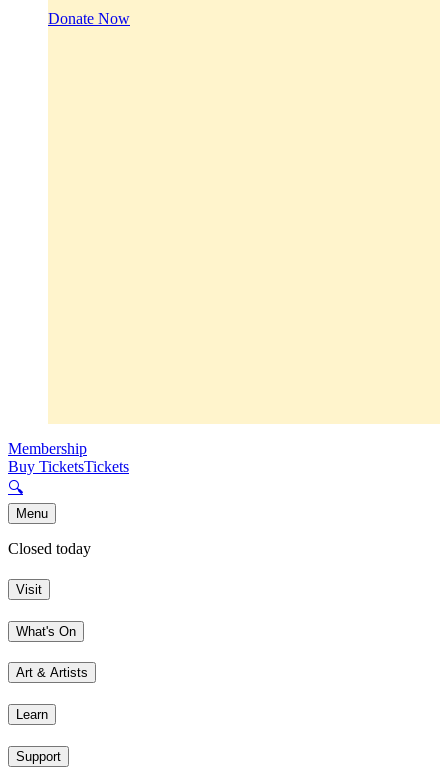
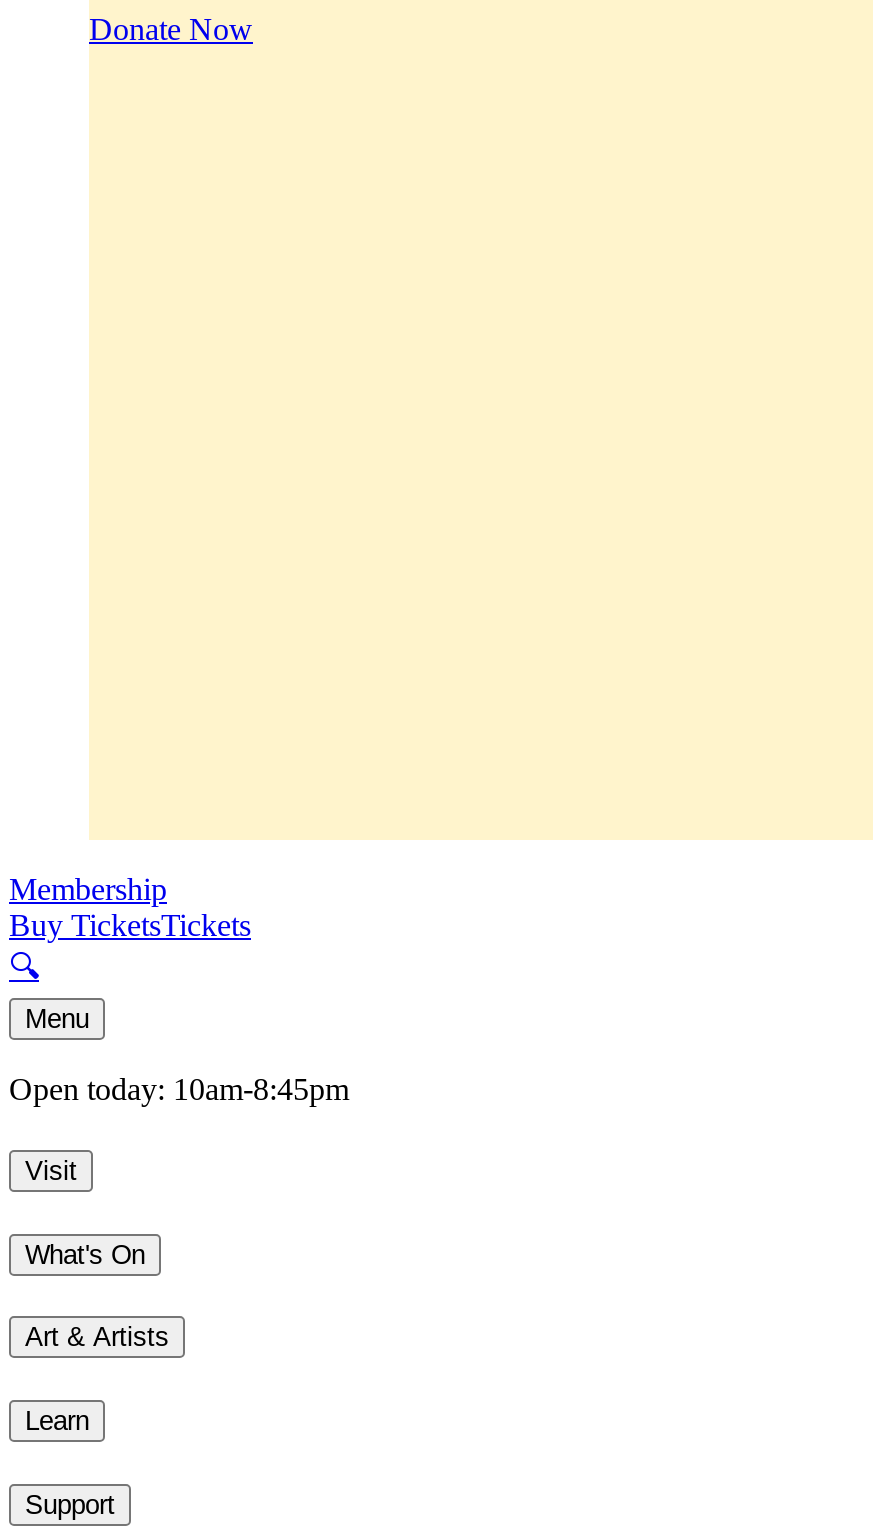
- Closed today
+ Open today: 10am-8:45pm
